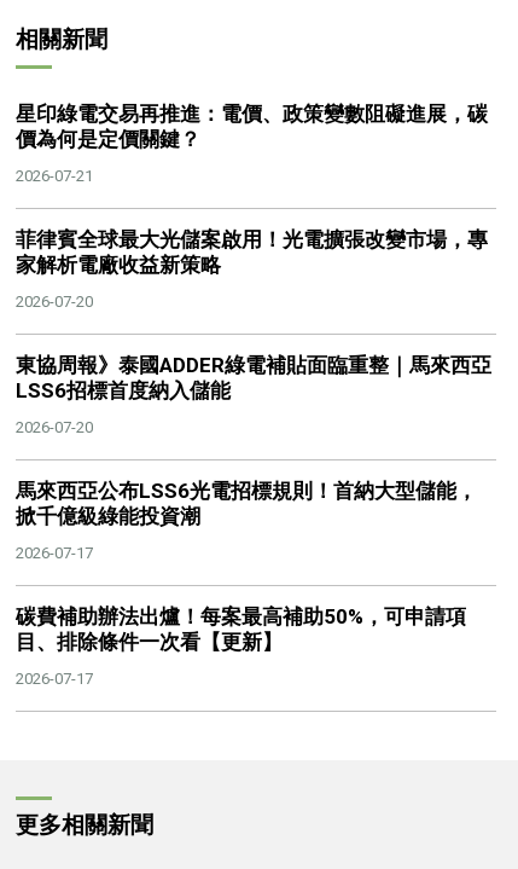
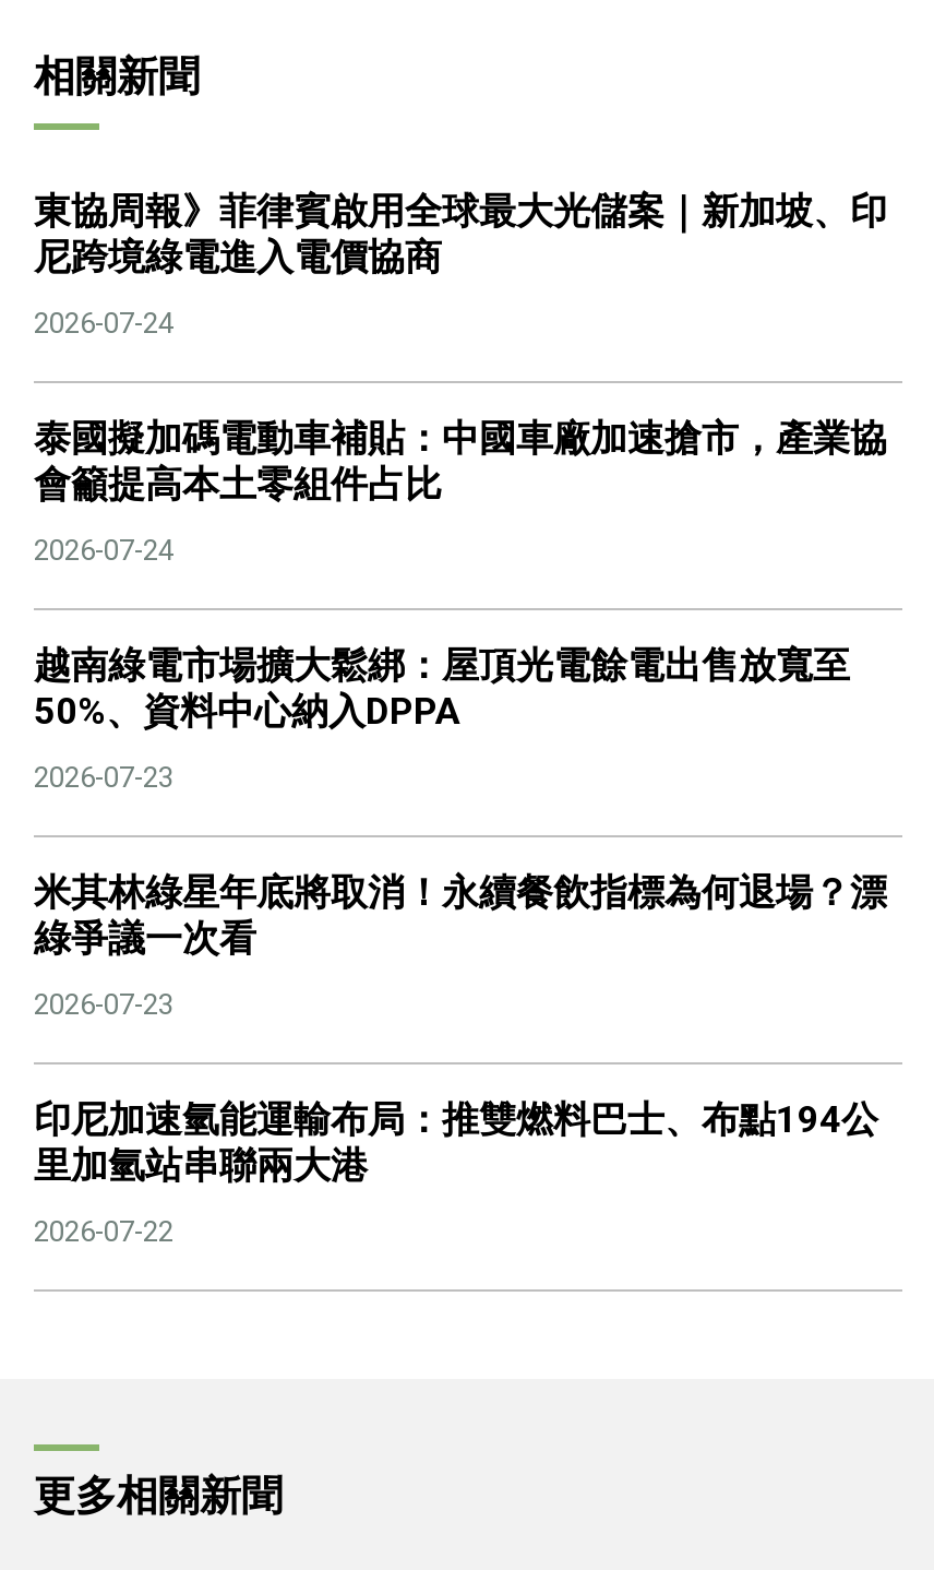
- 星印綠電交易再推進：電價、政策變數阻礙進展，碳
- 價為何是定價關鍵？
+ 東協周報》菲律賓啟用全球最大光儲案｜新加坡、印
+ 尼跨境綠電進入電價協商

- 2026-07-21
+ 2026-07-24

- 菲律賓全球最大光儲案啟用！光電擴張改變市場，專
- 家解析電廠收益新策略
+ 泰國擬加碼電動車補貼：中國車廠加速搶市，產業協
+ 會籲提高本土零組件占比

- 2026-07-20
+ 2026-07-24

- 東協周報》泰國ADDER綠電補貼面臨重整｜馬來西亞
- LSS6招標首度納入儲能
+ 越南綠電市場擴大鬆綁：屋頂光電餘電出售放寬至
+ 50%、資料中心納入DPPA

- 2026-07-20
+ 2026-07-23

- 馬來西亞公布LSS6光電招標規則！首納大型儲能，
- 掀千億級綠能投資潮
+ 米其林綠星年底將取消！永續餐飲指標為何退場？漂
+ 綠爭議一次看

- 2026-07-17
+ 2026-07-23

- 碳費補助辦法出爐！每案最高補助50%，可申請項
- 目、排除條件一次看【更新】
+ 印尼加速氫能運輸布局：推雙燃料巴士、布點194公
+ 里加氫站串聯兩大港

- 2026-07-17
+ 2026-07-22
